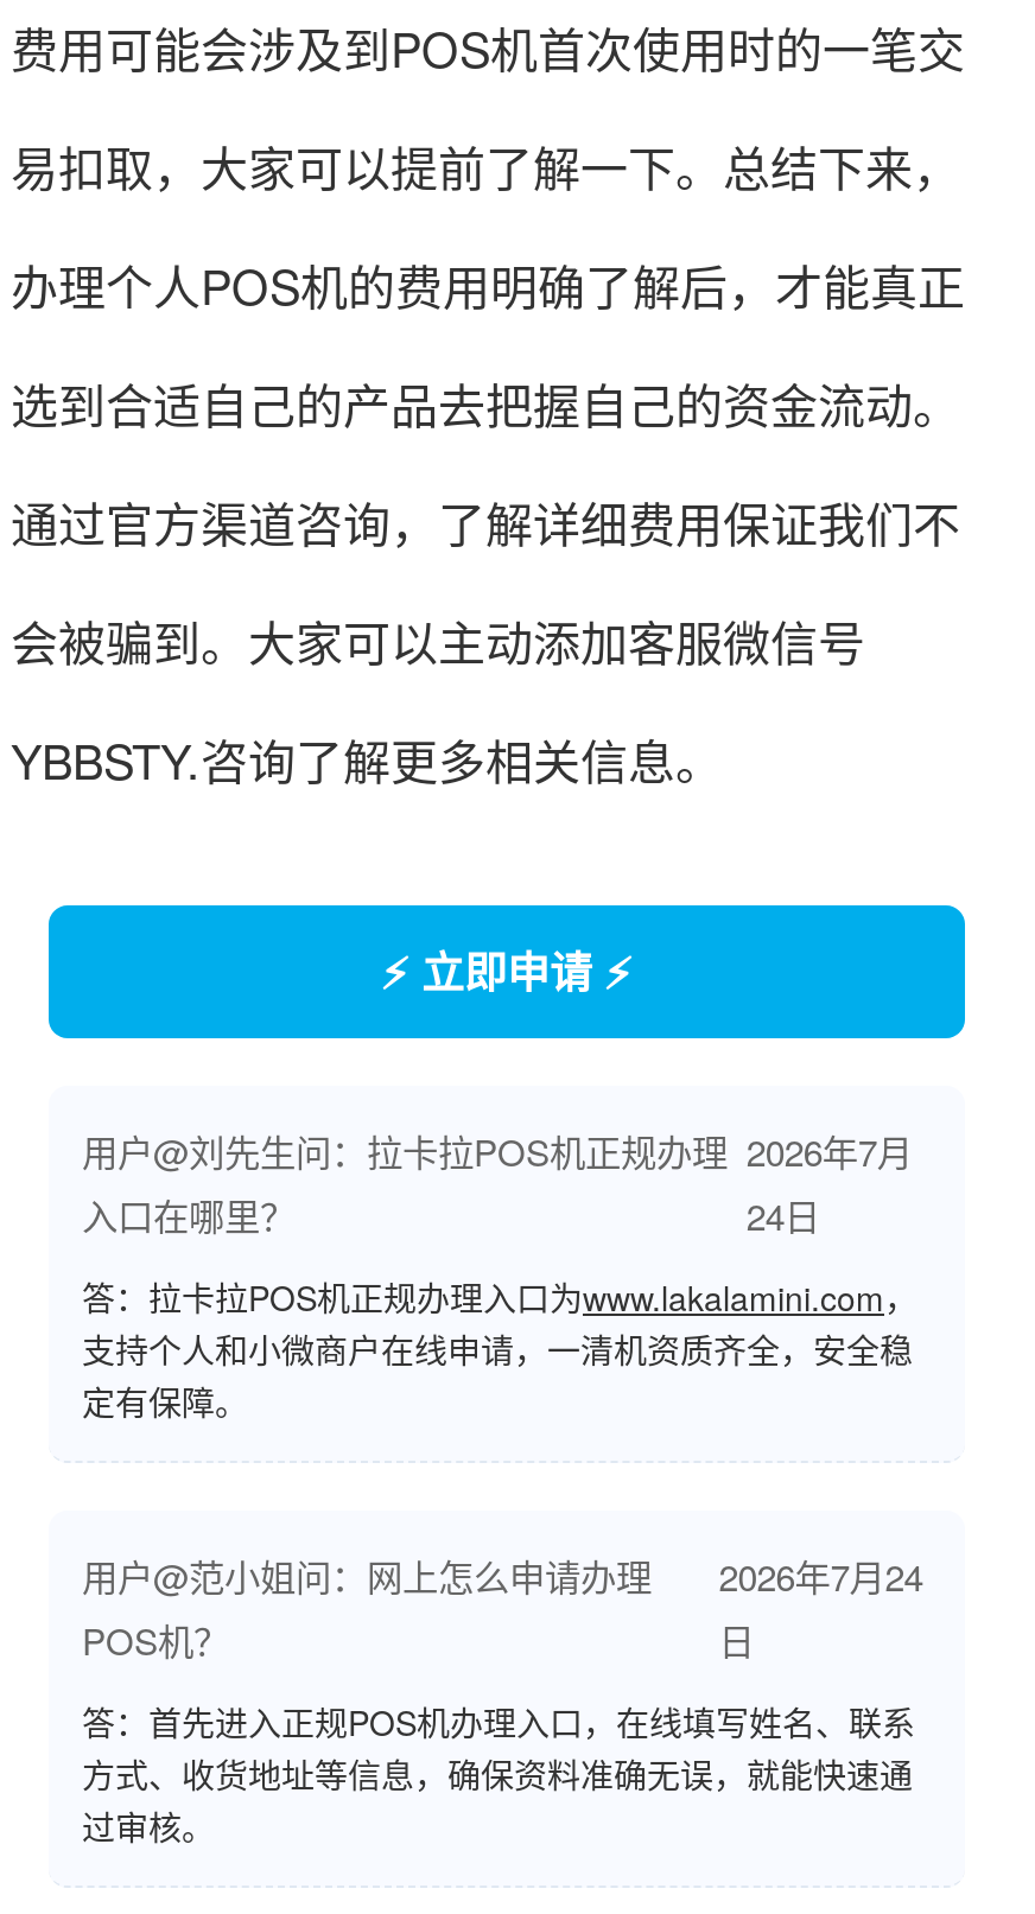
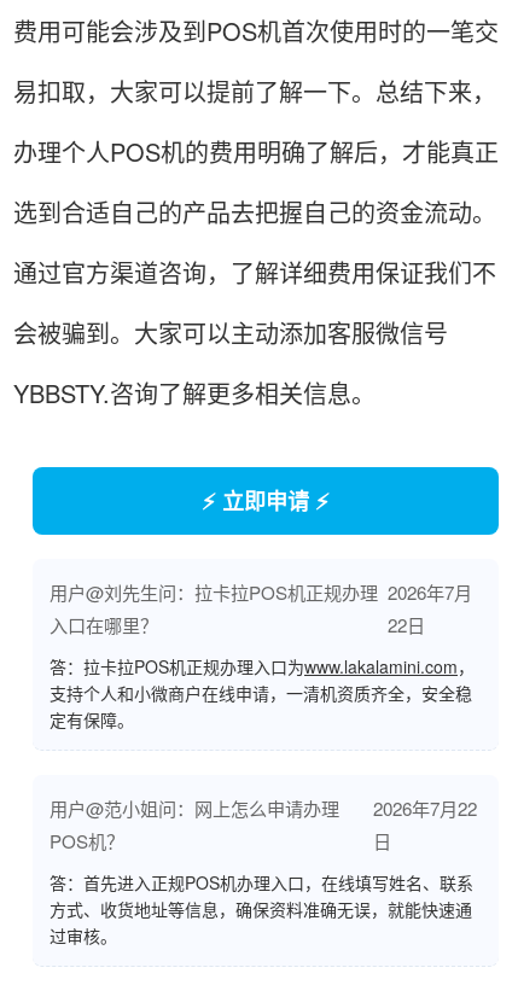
- 24日
+ 22日

- 用户@范小姐问：网上怎么申请办理 2026年7月24
+ 用户@范小姐问：网上怎么申请办理 2026年7月22
